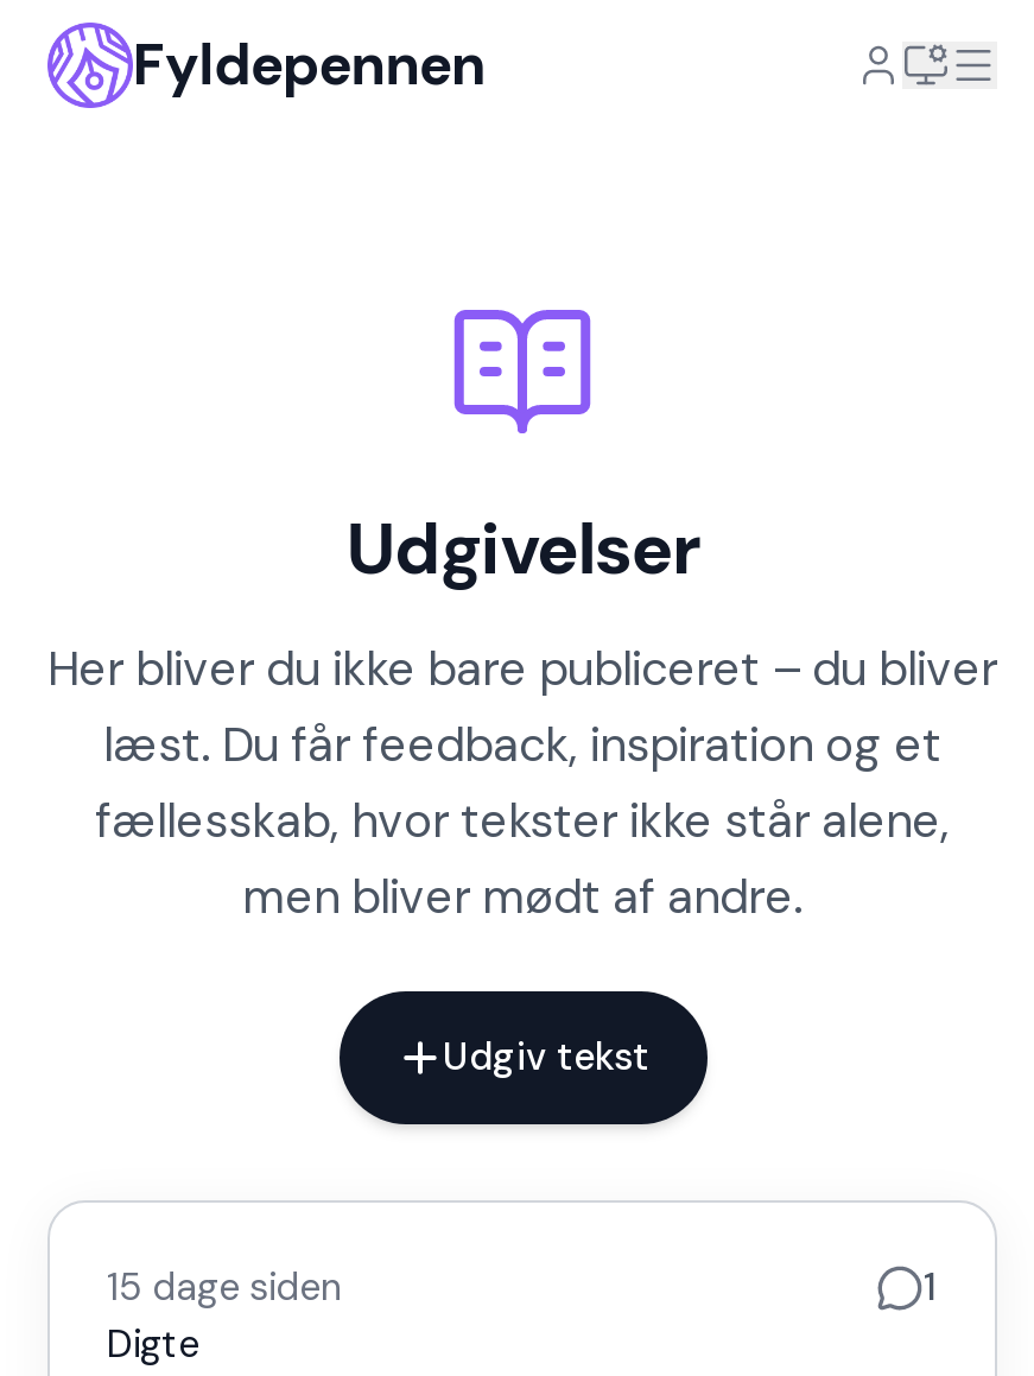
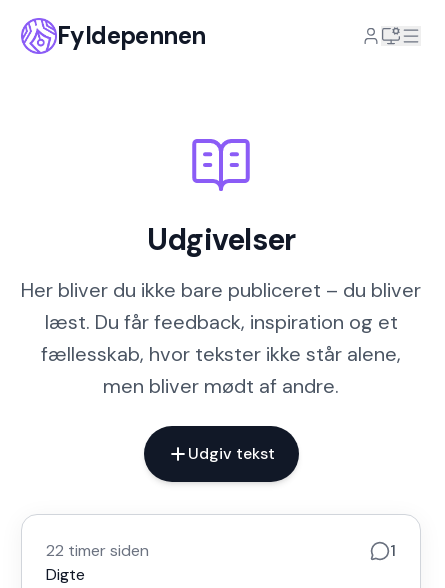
- 15 dage siden
+ 22 timer siden
